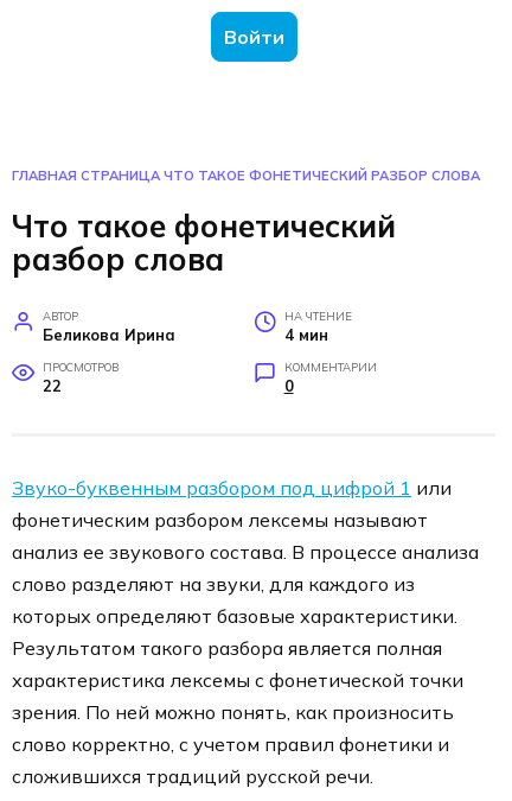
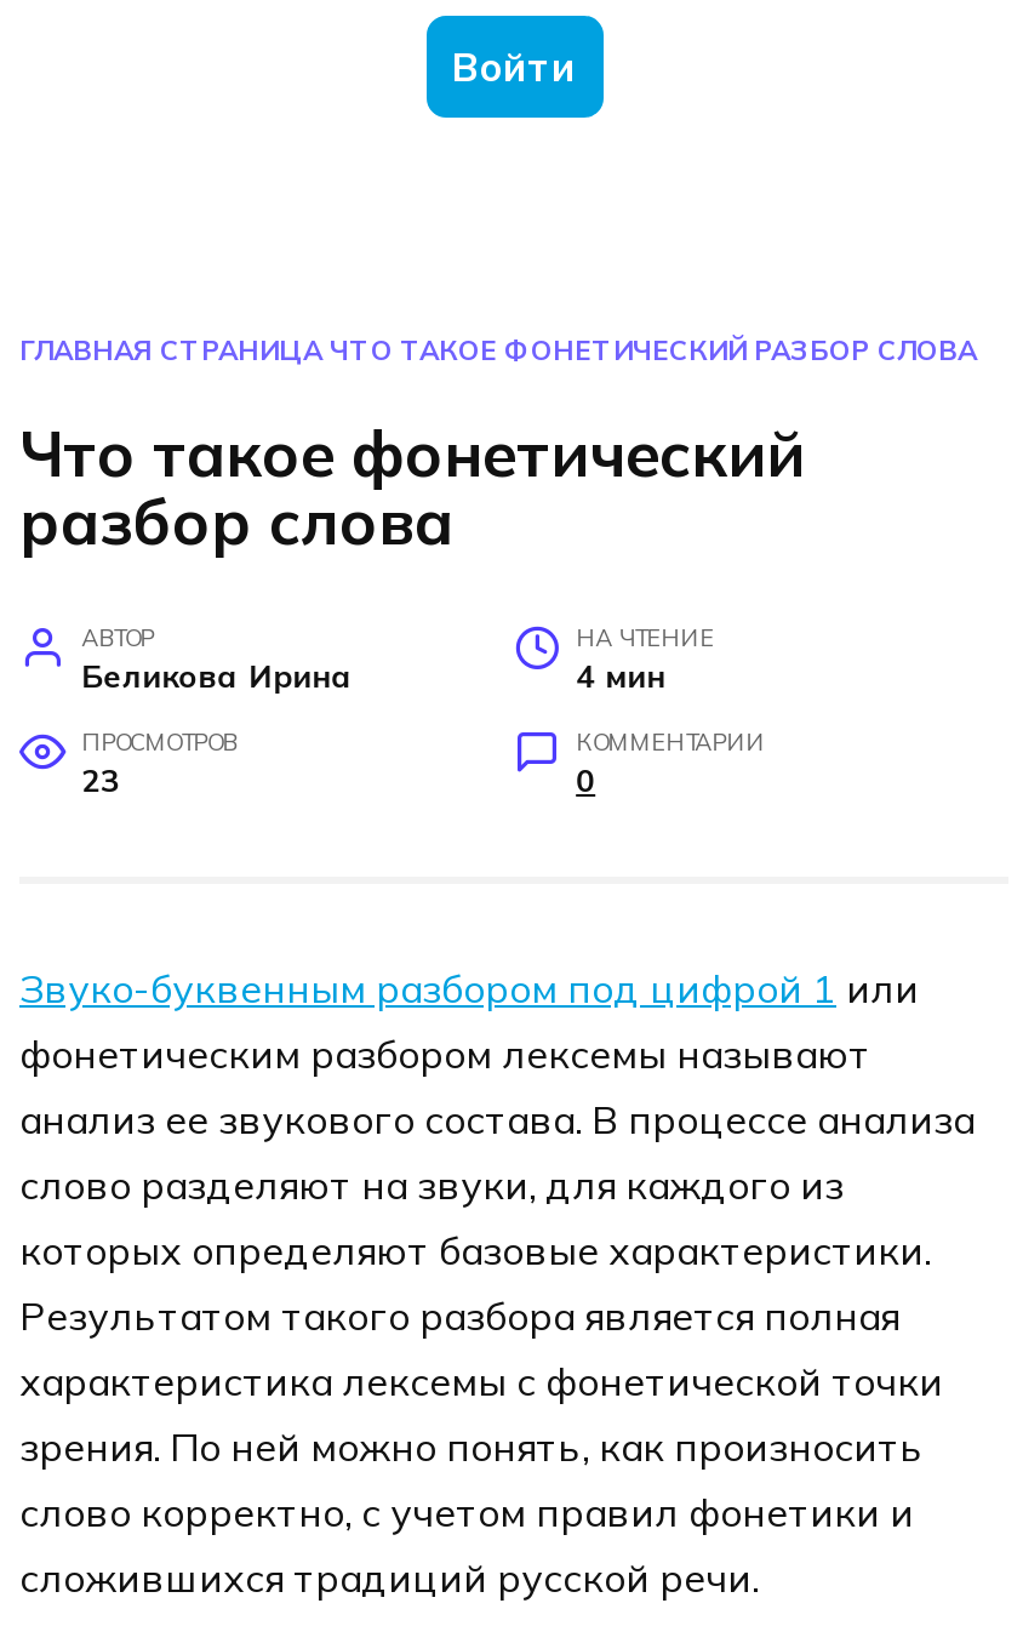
- 22
+ 23
